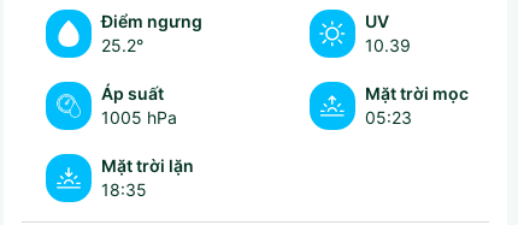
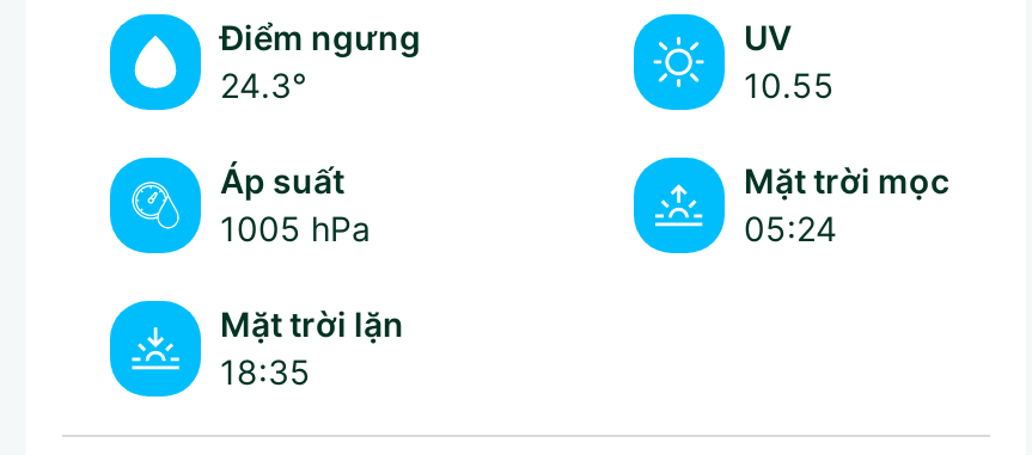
- 25.2°
+ 24.3°

- 10.39
+ 10.55

- 05:23
+ 05:24
